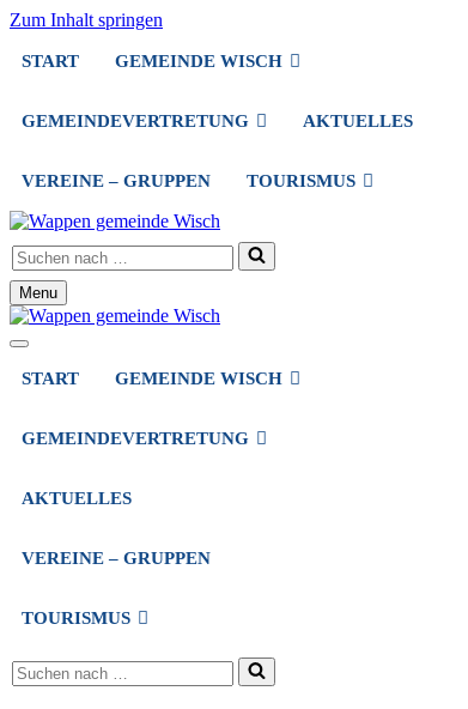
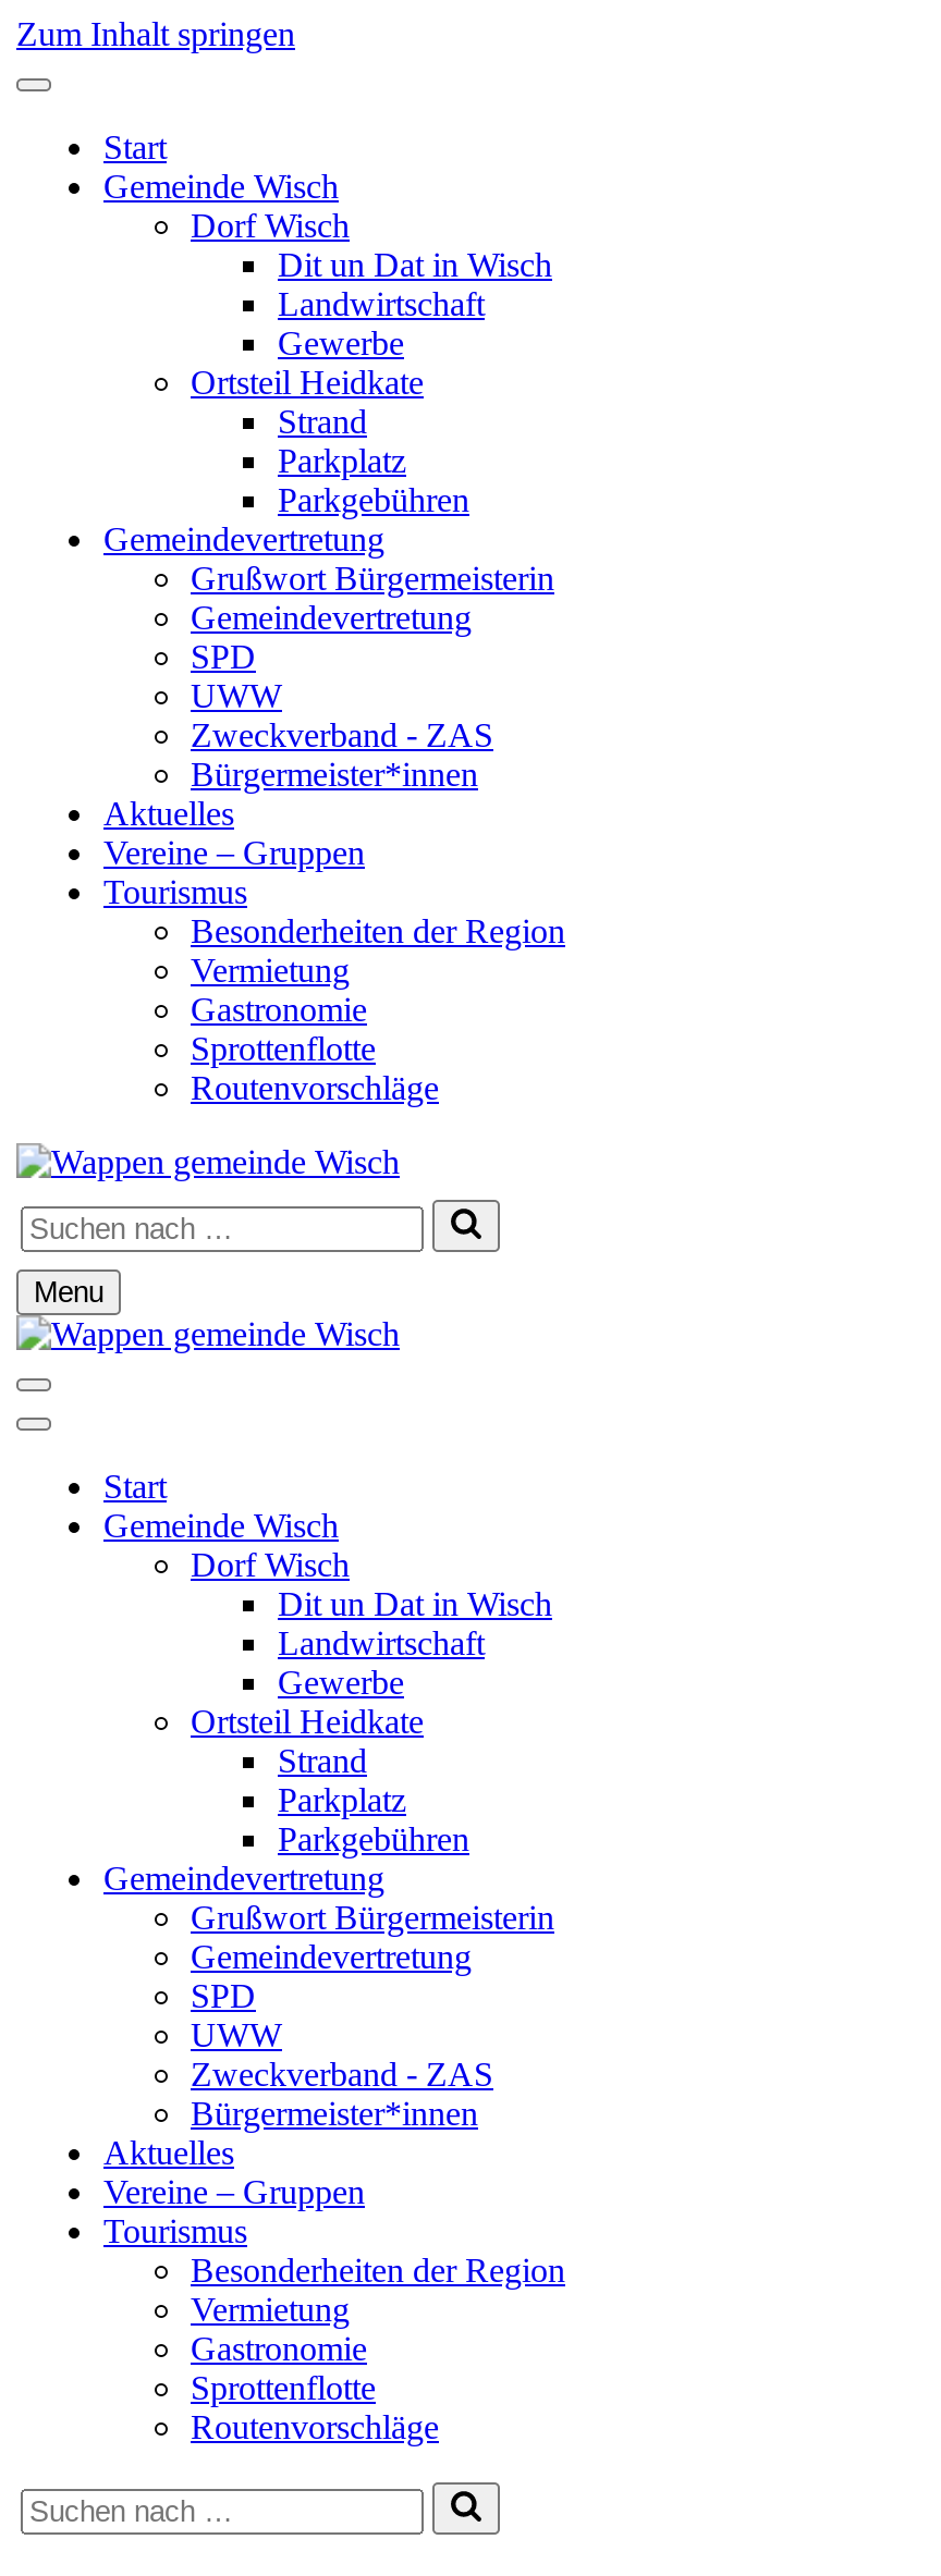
- START
- GEMEINDE WISCH
- GEMEINDEVERTRETUNG
- AKTUELLES
- VEREINE – GRUPPEN
- TOURISMUS
+ Start
+ Gemeinde Wisch
+ Dorf Wisch
+ Dit un Dat in Wisch
+ Landwirtschaft
+ Gewerbe
+ Ortsteil Heidkate
+ Strand
+ Parkplatz
+ Parkgebühren
+ Gemeindevertretung
+ Grußwort Bürgermeisterin
+ Gemeindevertretung
+ SPD
+ UWW
+ Zweckverband - ZAS
+ Bürgermeister*innen
+ Aktuelles
+ Vereine – Gruppen
+ Tourismus
+ Besonderheiten der Region
+ Vermietung
+ Gastronomie
+ Sprottenflotte
+ Routenvorschläge

- START
- GEMEINDE WISCH
- GEMEINDEVERTRETUNG
- AKTUELLES
- VEREINE – GRUPPEN
- TOURISMUS
+ Start
+ Gemeinde Wisch
+ Dorf Wisch
+ Dit un Dat in Wisch
+ Landwirtschaft
+ Gewerbe
+ Ortsteil Heidkate
+ Strand
+ Parkplatz
+ Parkgebühren
+ Gemeindevertretung
+ Grußwort Bürgermeisterin
+ Gemeindevertretung
+ SPD
+ UWW
+ Zweckverband - ZAS
+ Bürgermeister*innen
+ Aktuelles
+ Vereine – Gruppen
+ Tourismus
+ Besonderheiten der Region
+ Vermietung
+ Gastronomie
+ Sprottenflotte
+ Routenvorschläge
